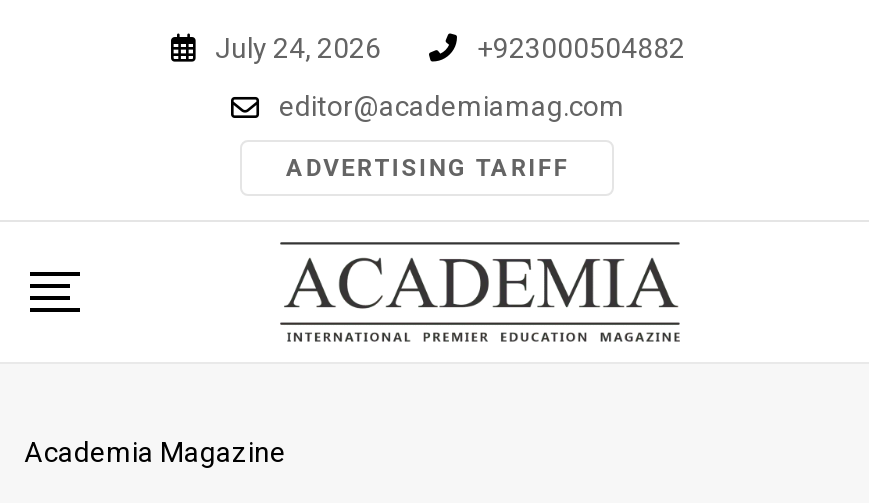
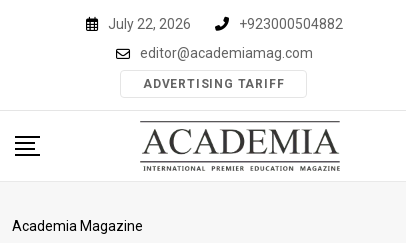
- July 24, 2026
+ July 22, 2026
